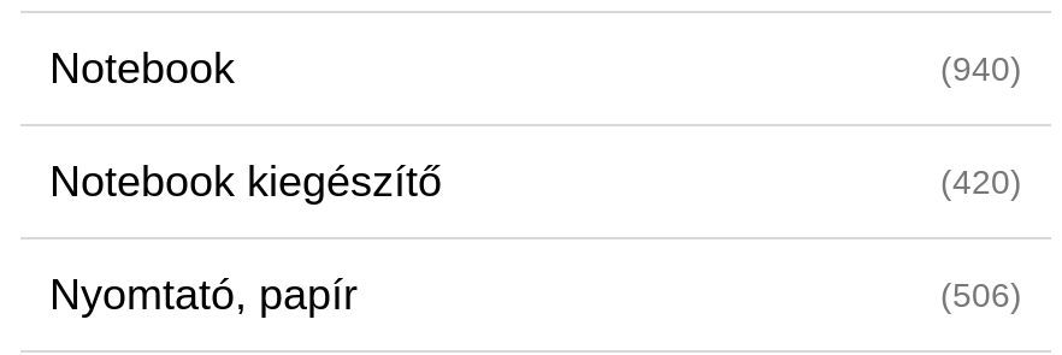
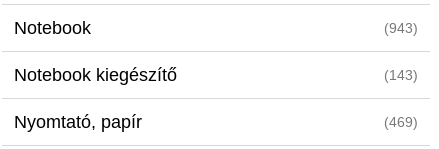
- (940)
+ (943)

- (420)
+ (143)

- (506)
+ (469)
